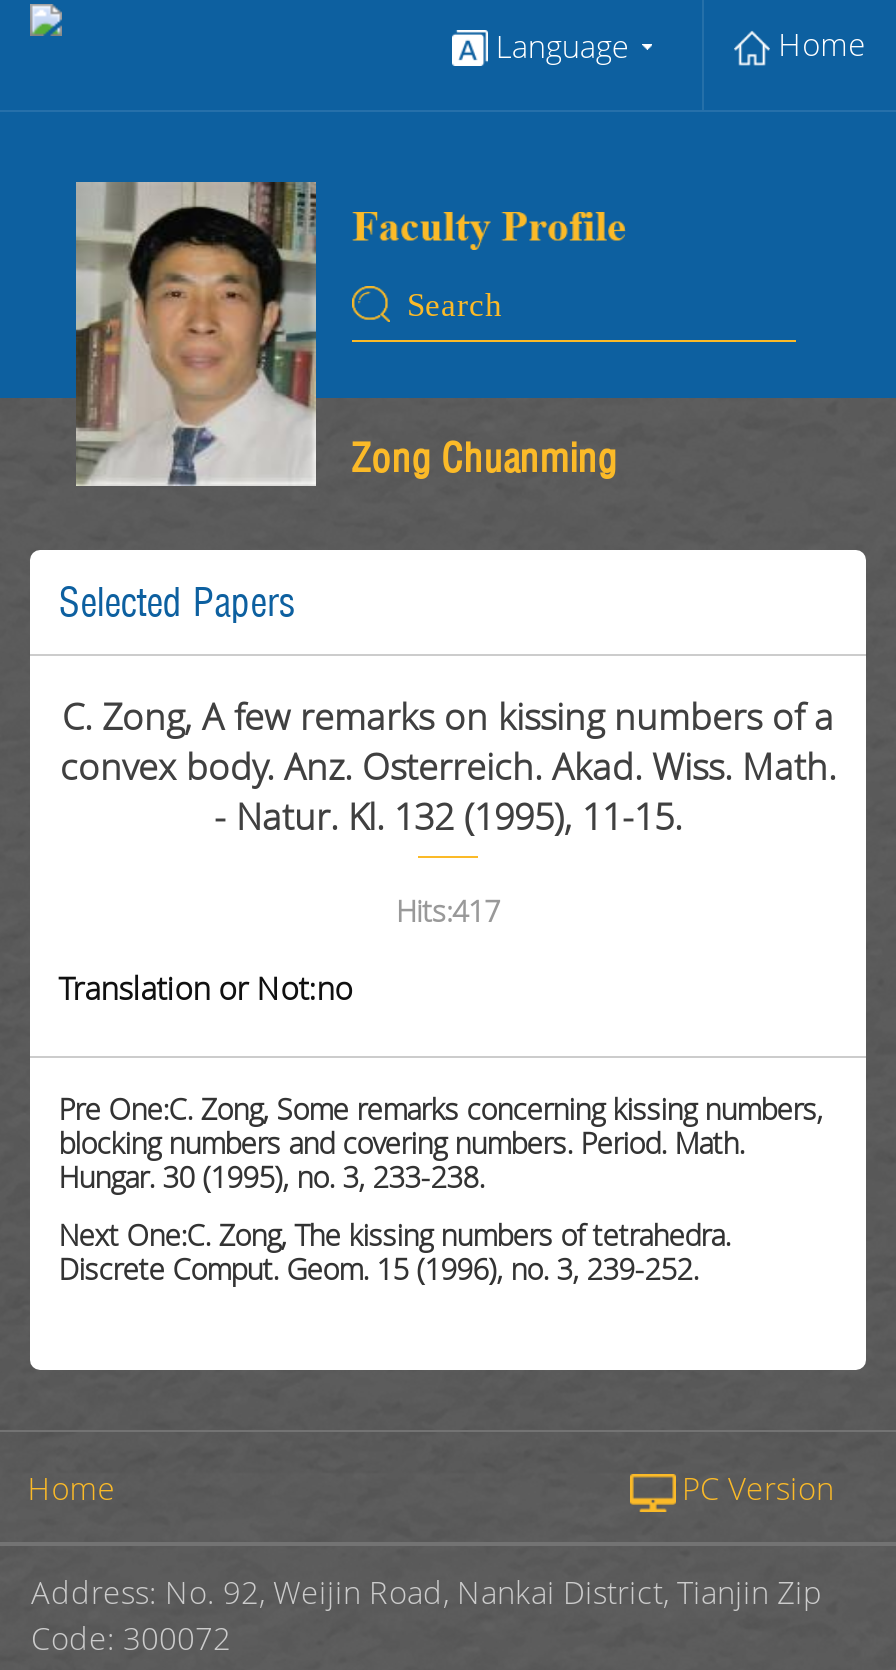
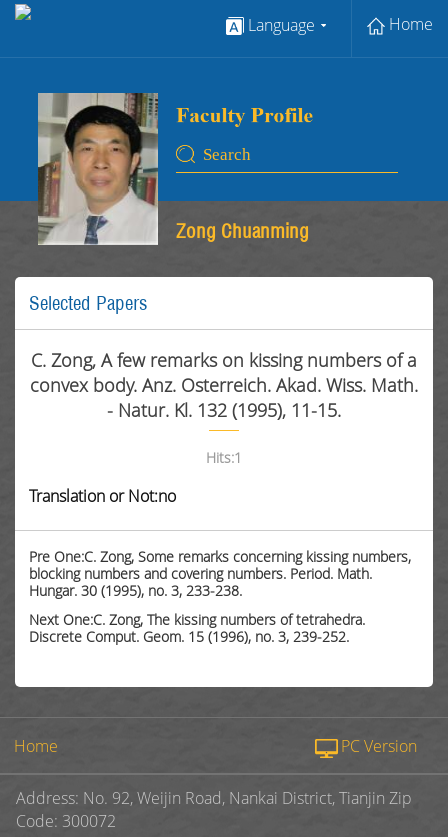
- Hits:417
+ Hits:1
